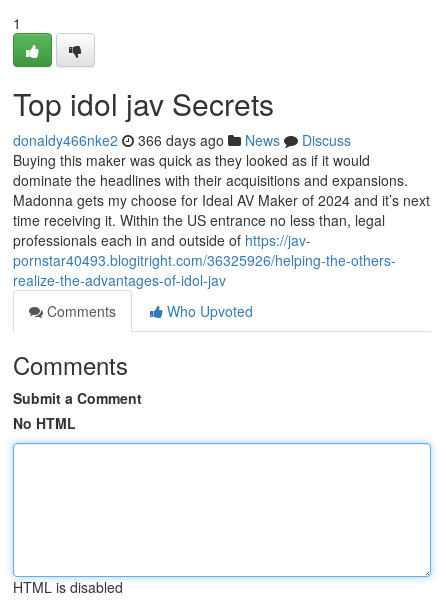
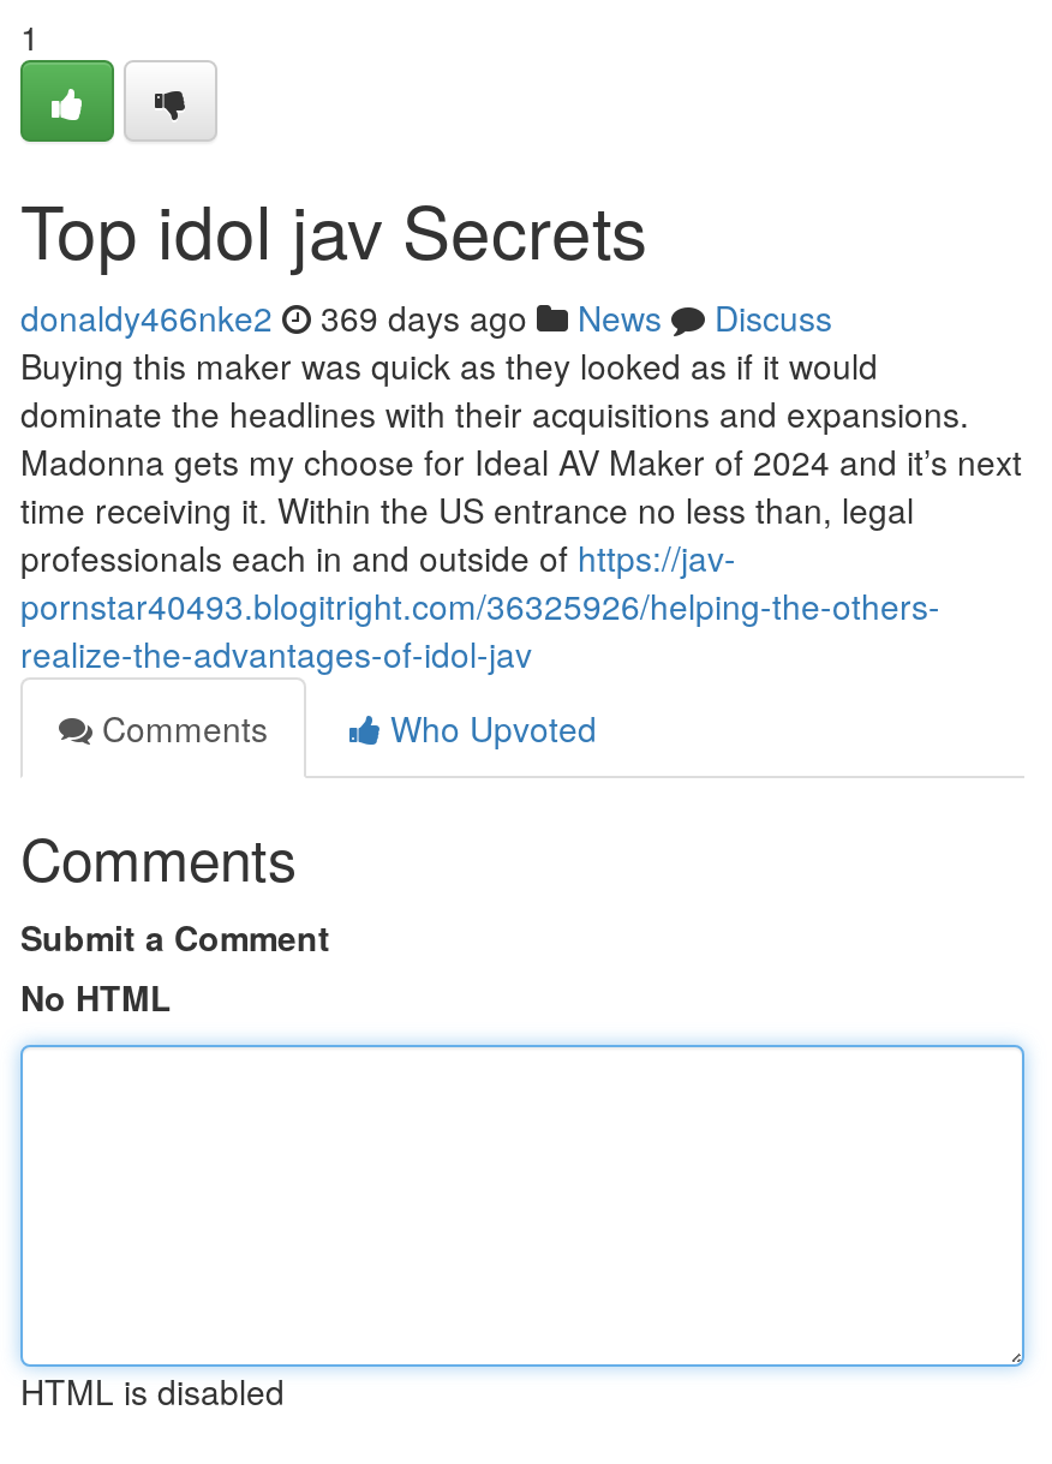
- donaldy466nke2 366 days ago News Discuss
+ donaldy466nke2 369 days ago News Discuss
